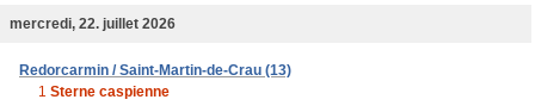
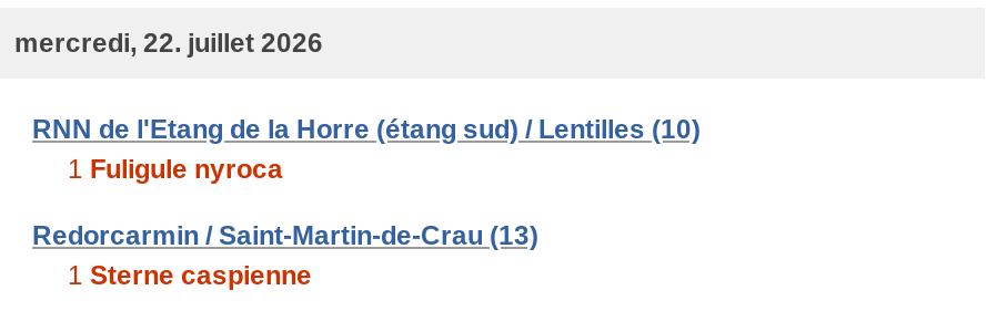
+ RNN de l'Etang de la Horre (étang sud) / Lentilles (10)
+ 1 Fuligule nyroca
